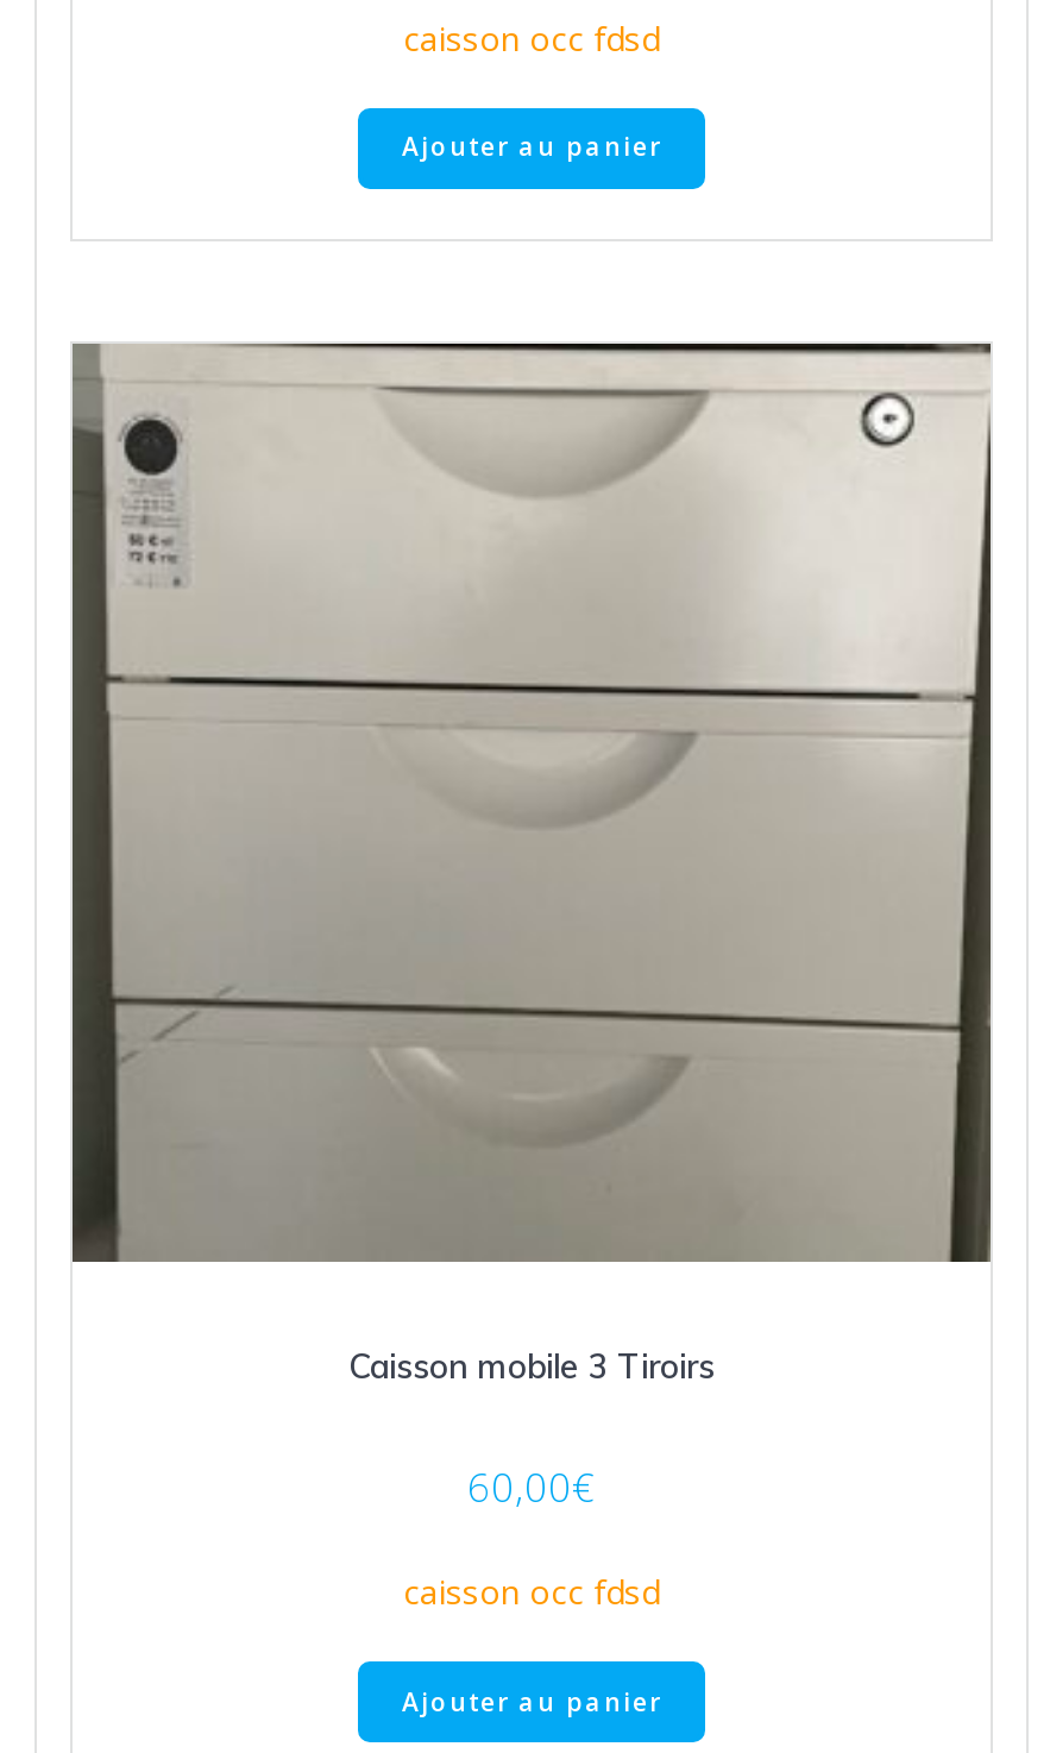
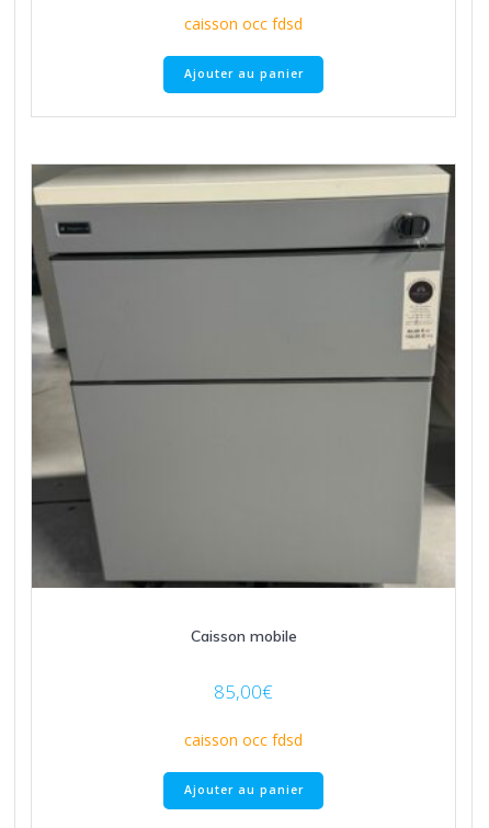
- [image]
- Caisson mobile 3 Tiroirs
+ [image]
+ Caisson mobile

- 60,00€
+ 85,00€
